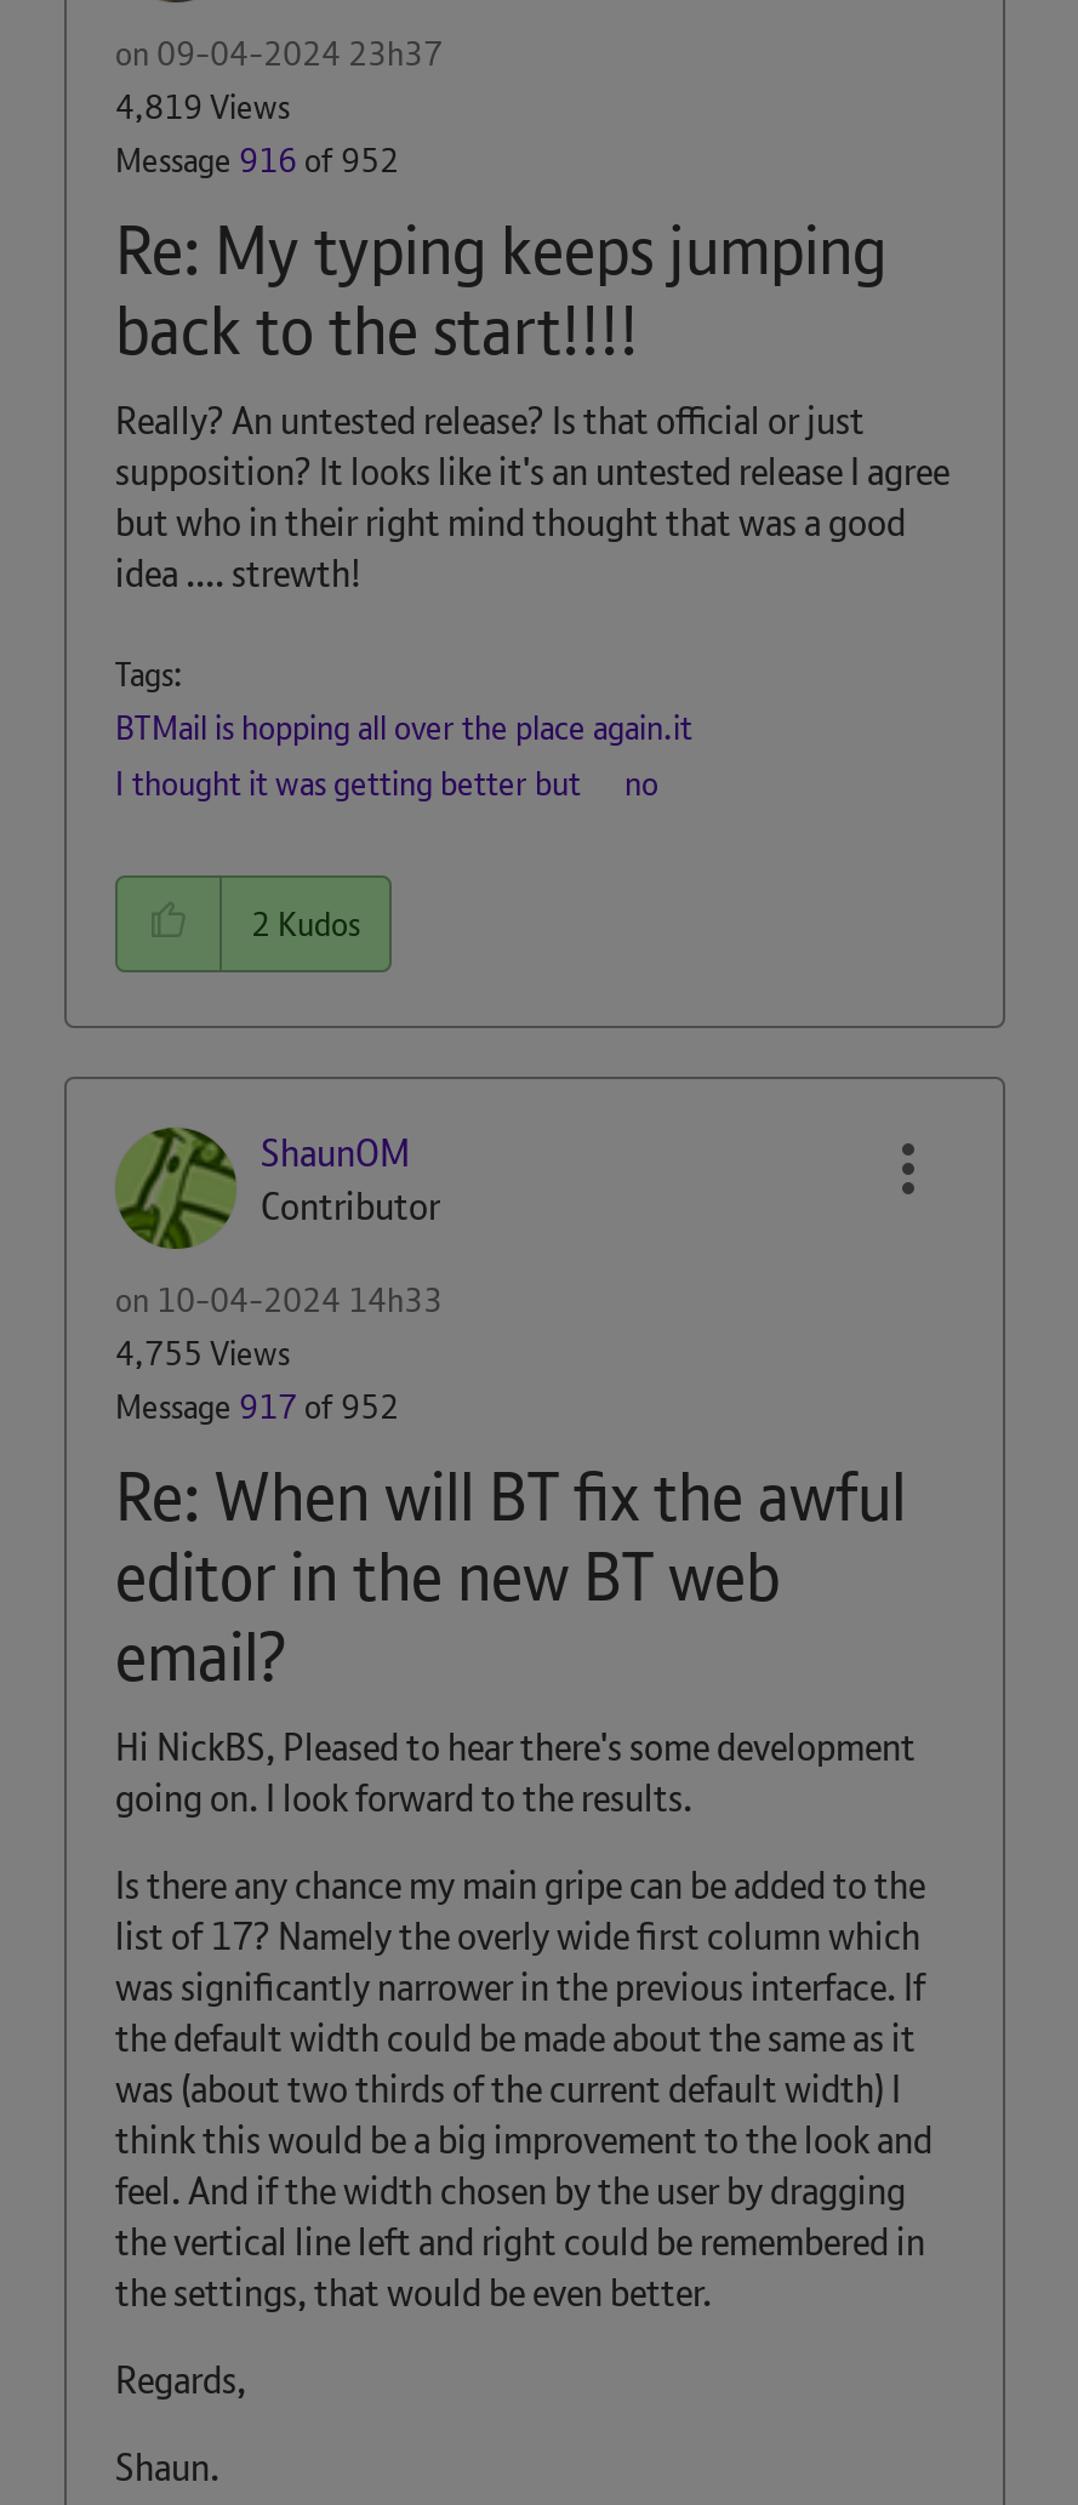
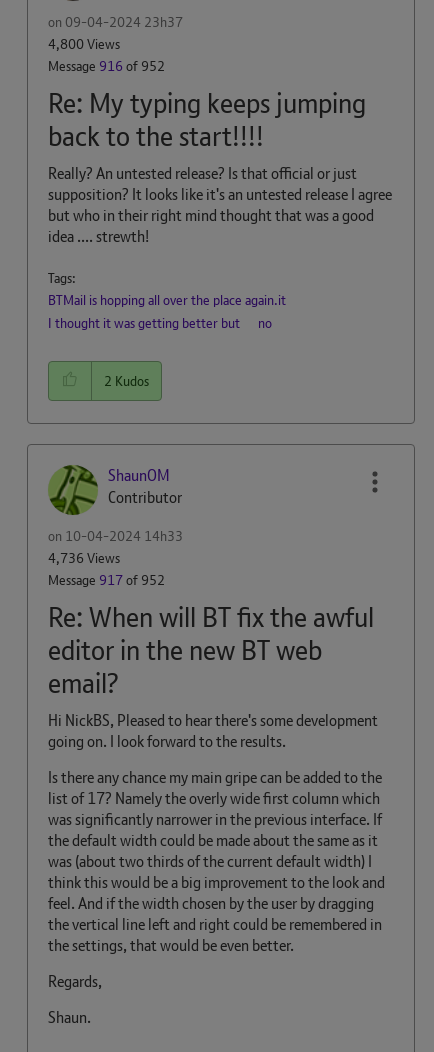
- 4,819 Views
+ 4,800 Views

- 4,755 Views
+ 4,736 Views
